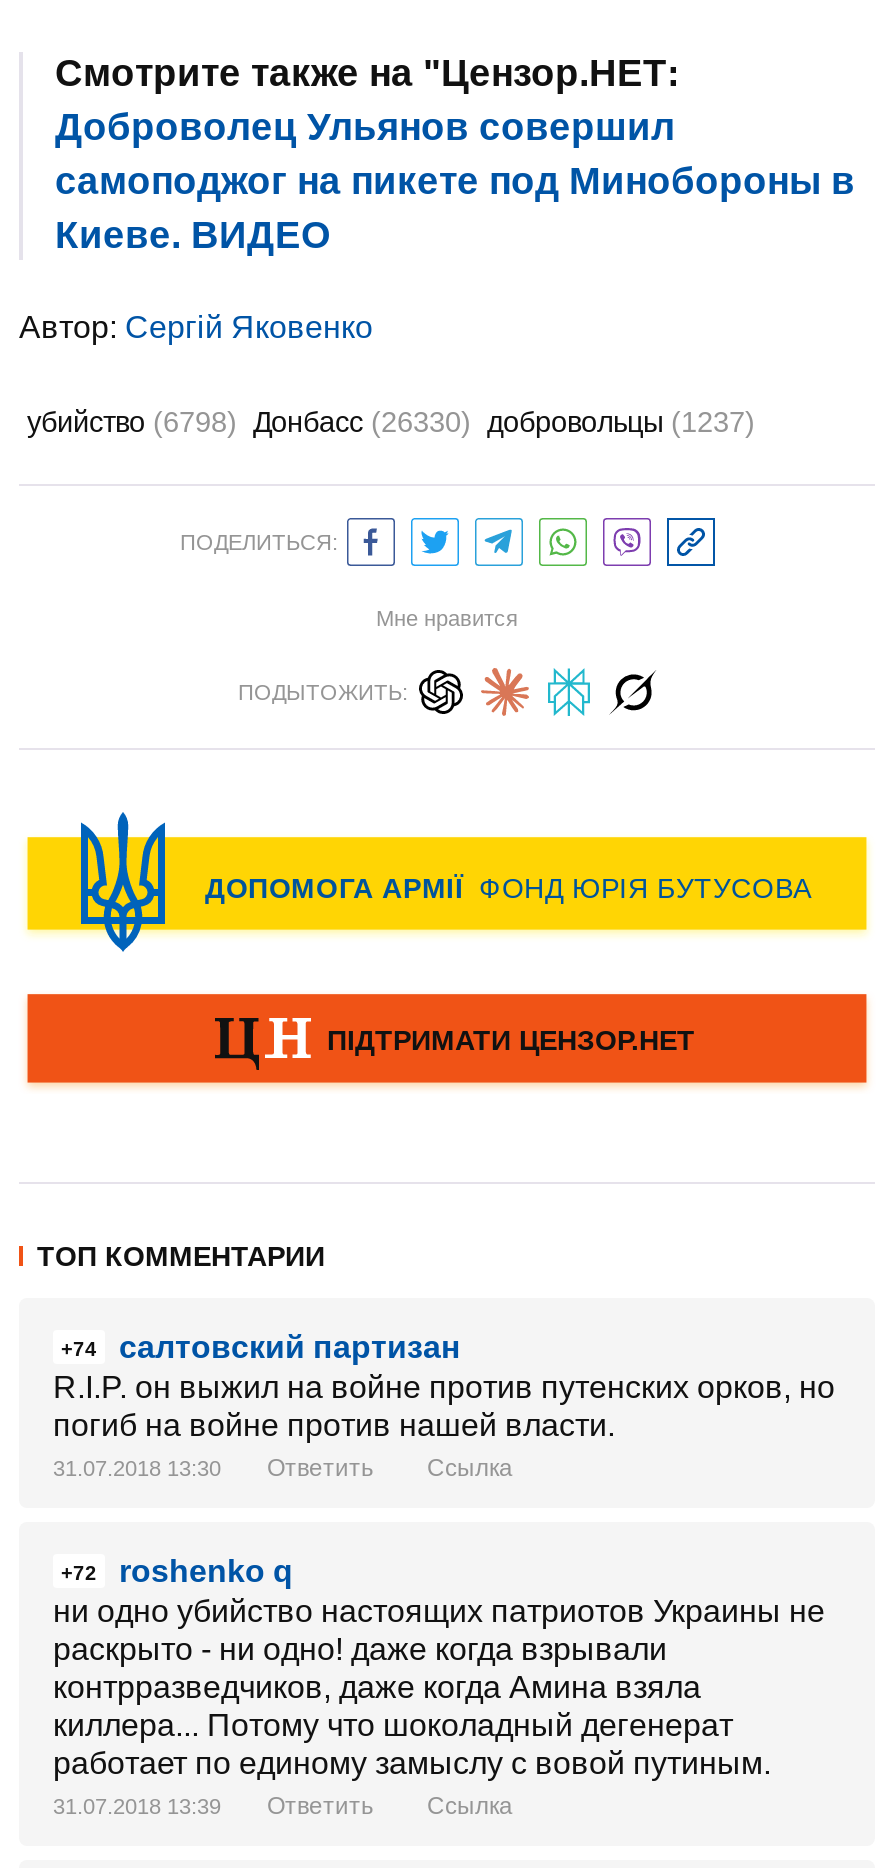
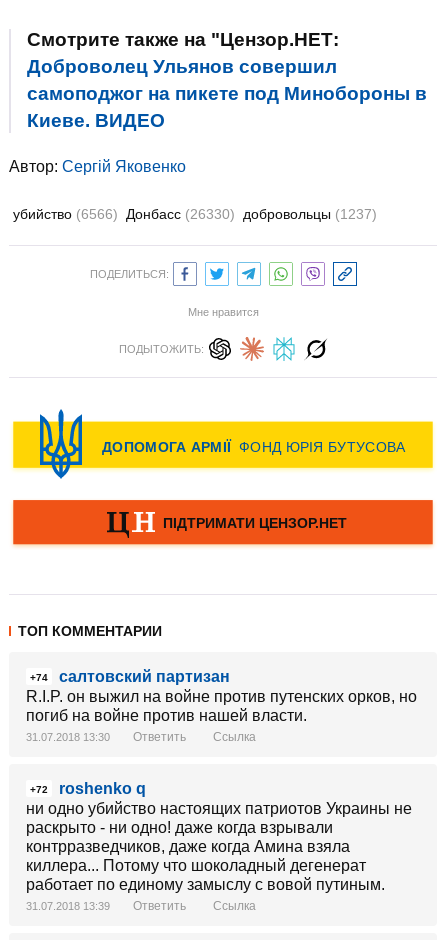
- убийство (6798) Донбасс (26330) добровольцы (1237)
+ убийство (6566) Донбасс (26330) добровольцы (1237)
